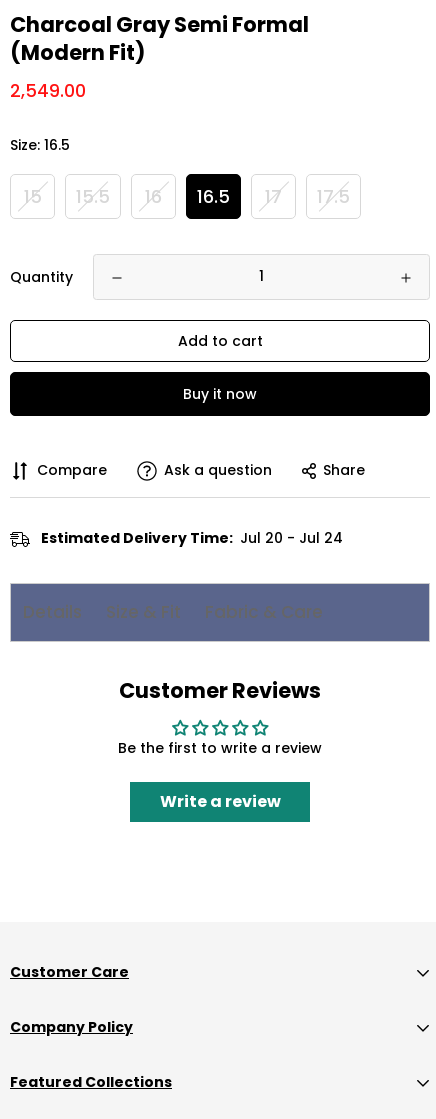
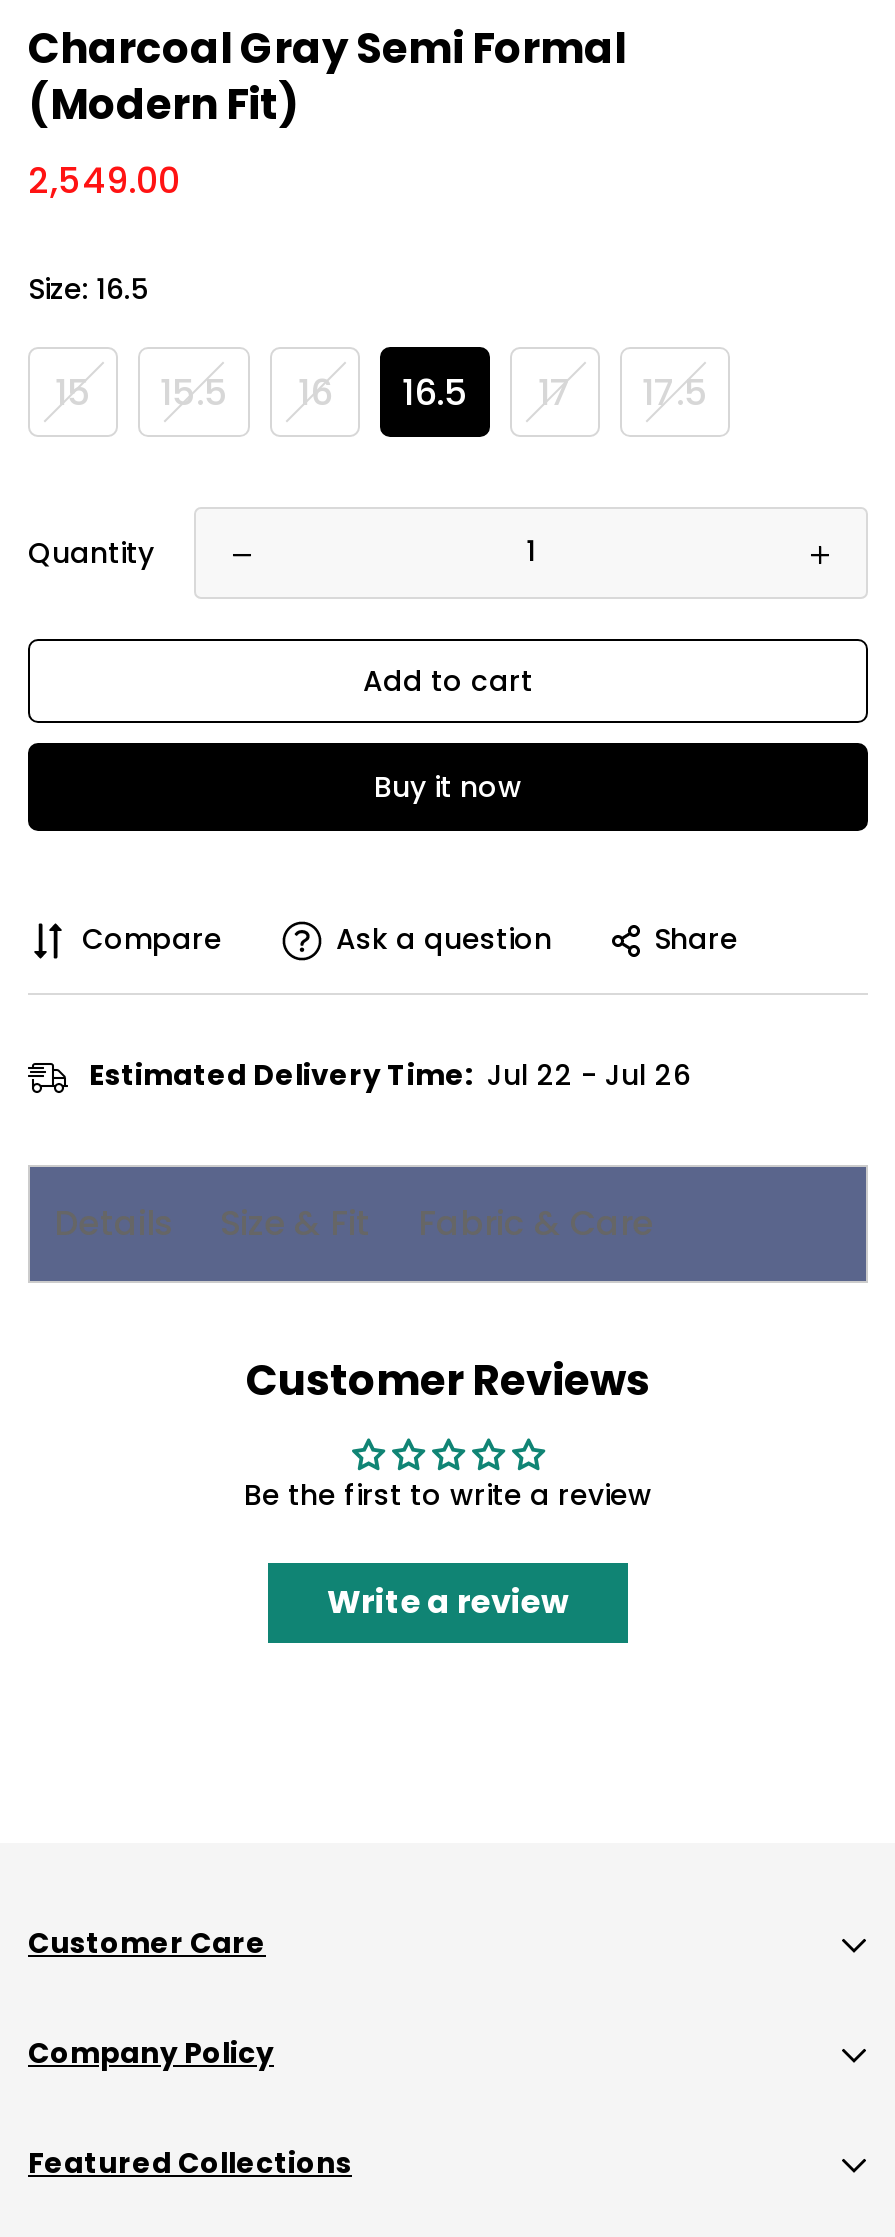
- Estimated Delivery Time: Jul 20 - Jul 24
+ Estimated Delivery Time: Jul 22 - Jul 26
